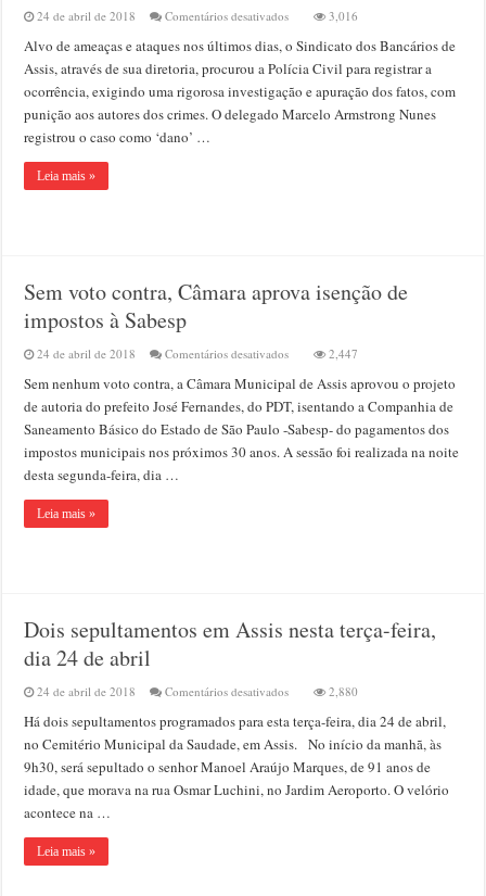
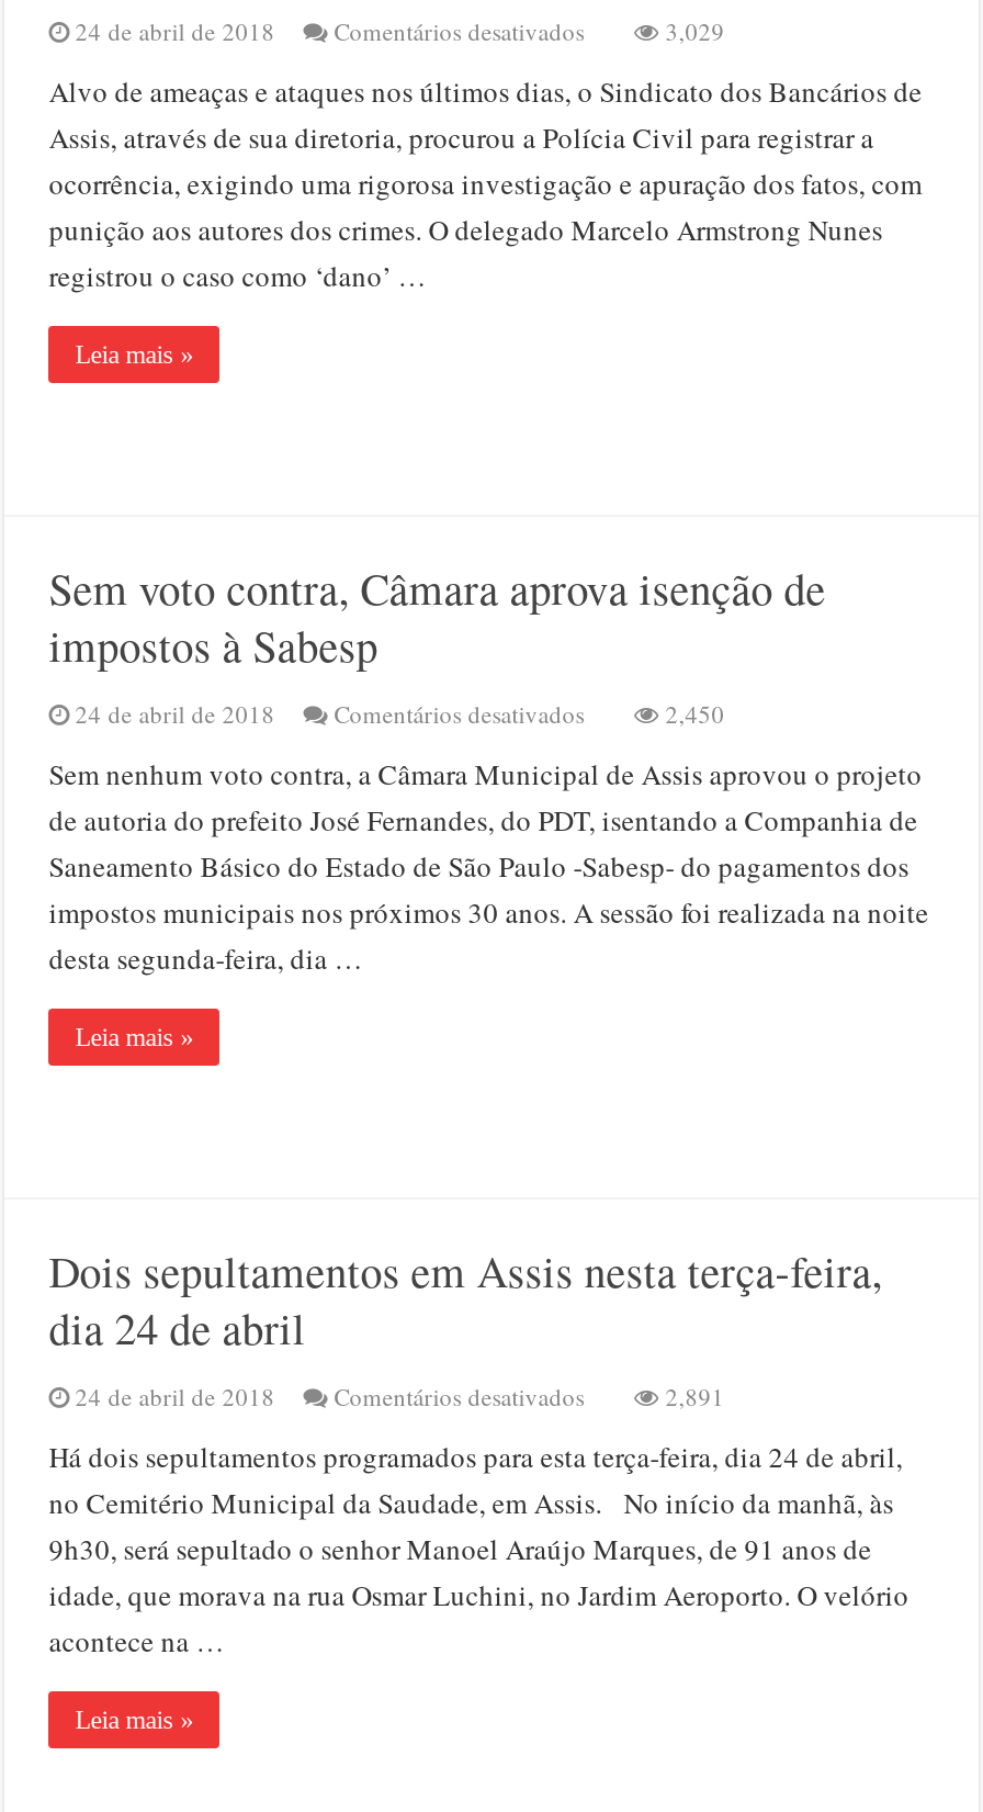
- 3,016
+ 3,029

- 2,447
+ 2,450

- 2,880
+ 2,891
